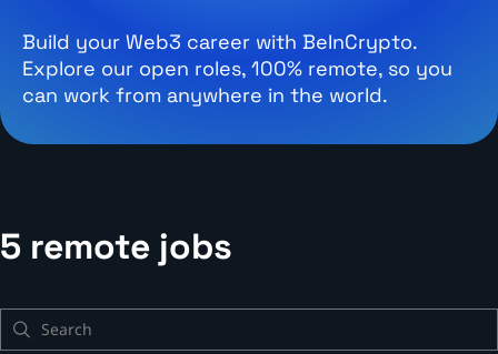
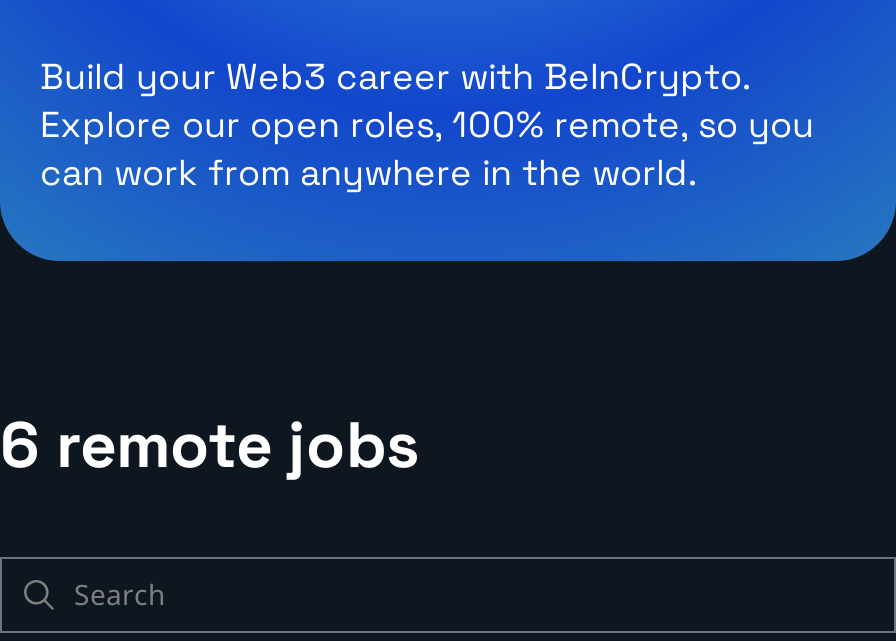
- 5 remote jobs
+ 6 remote jobs
